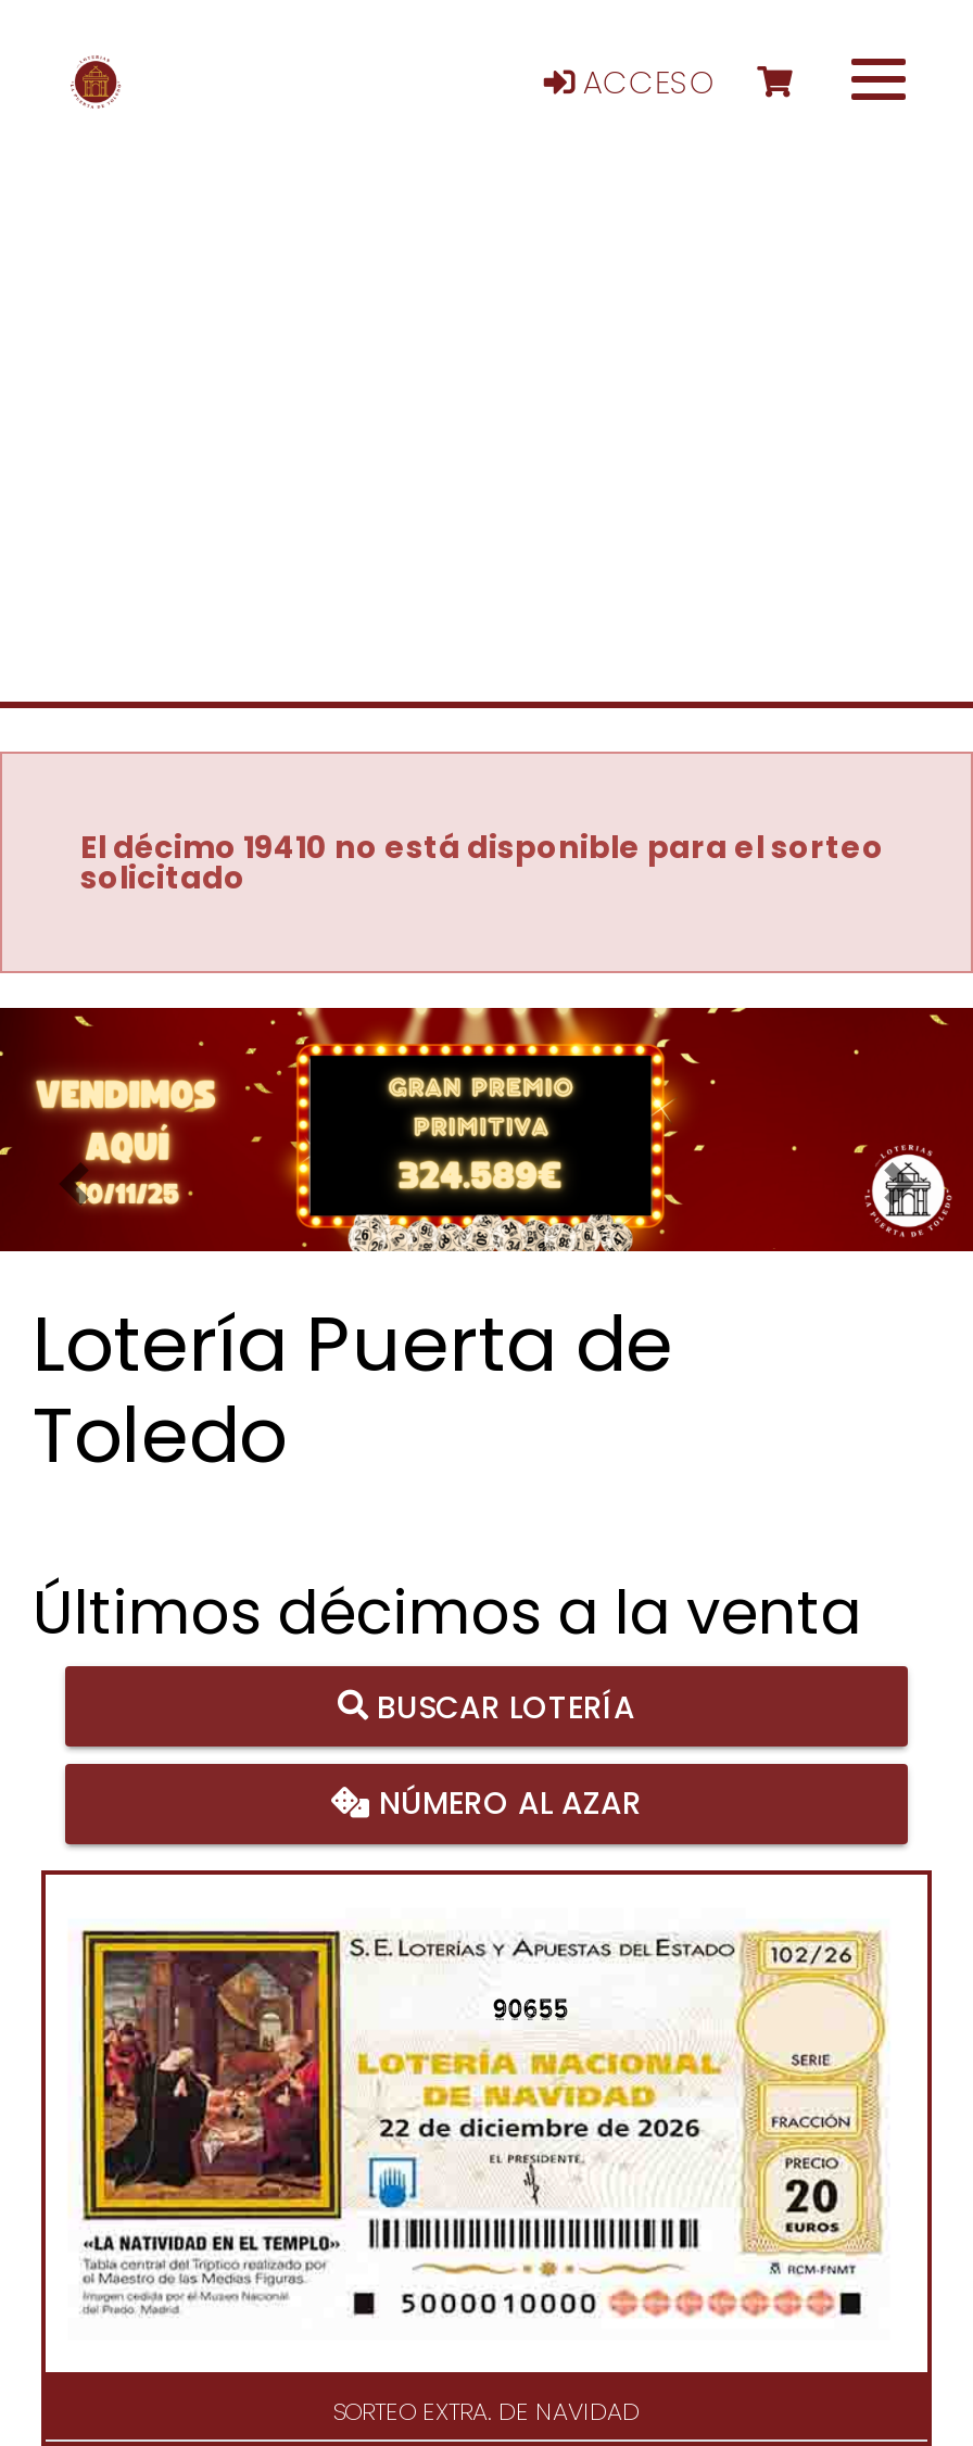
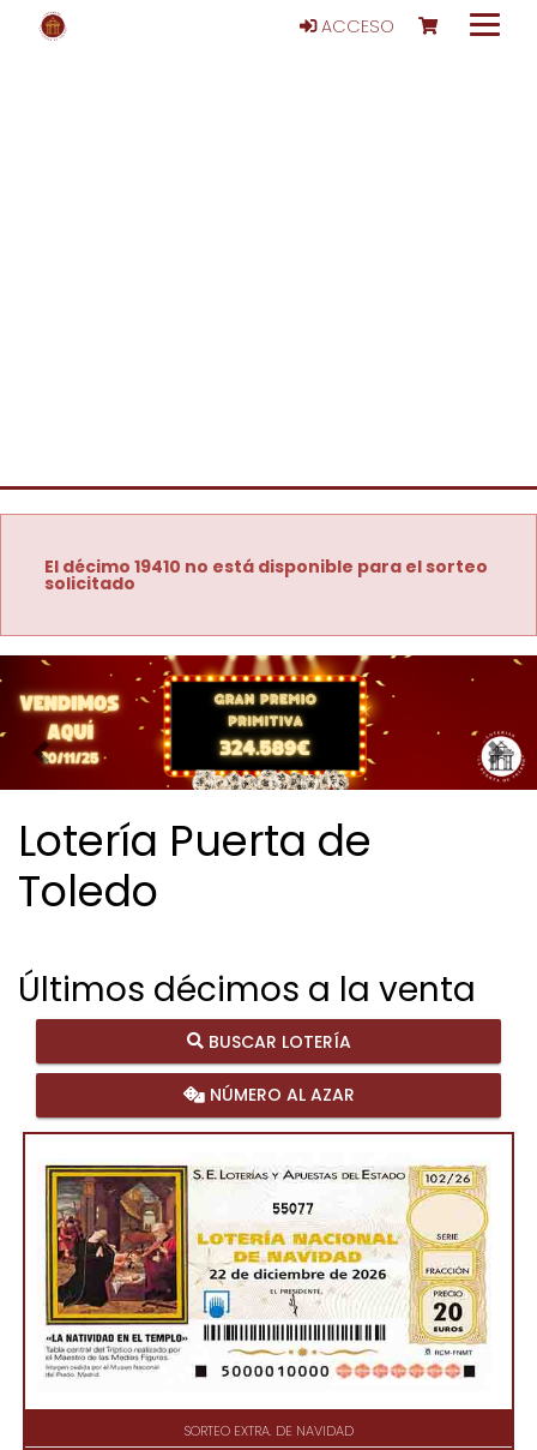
- 90655
+ 55077
